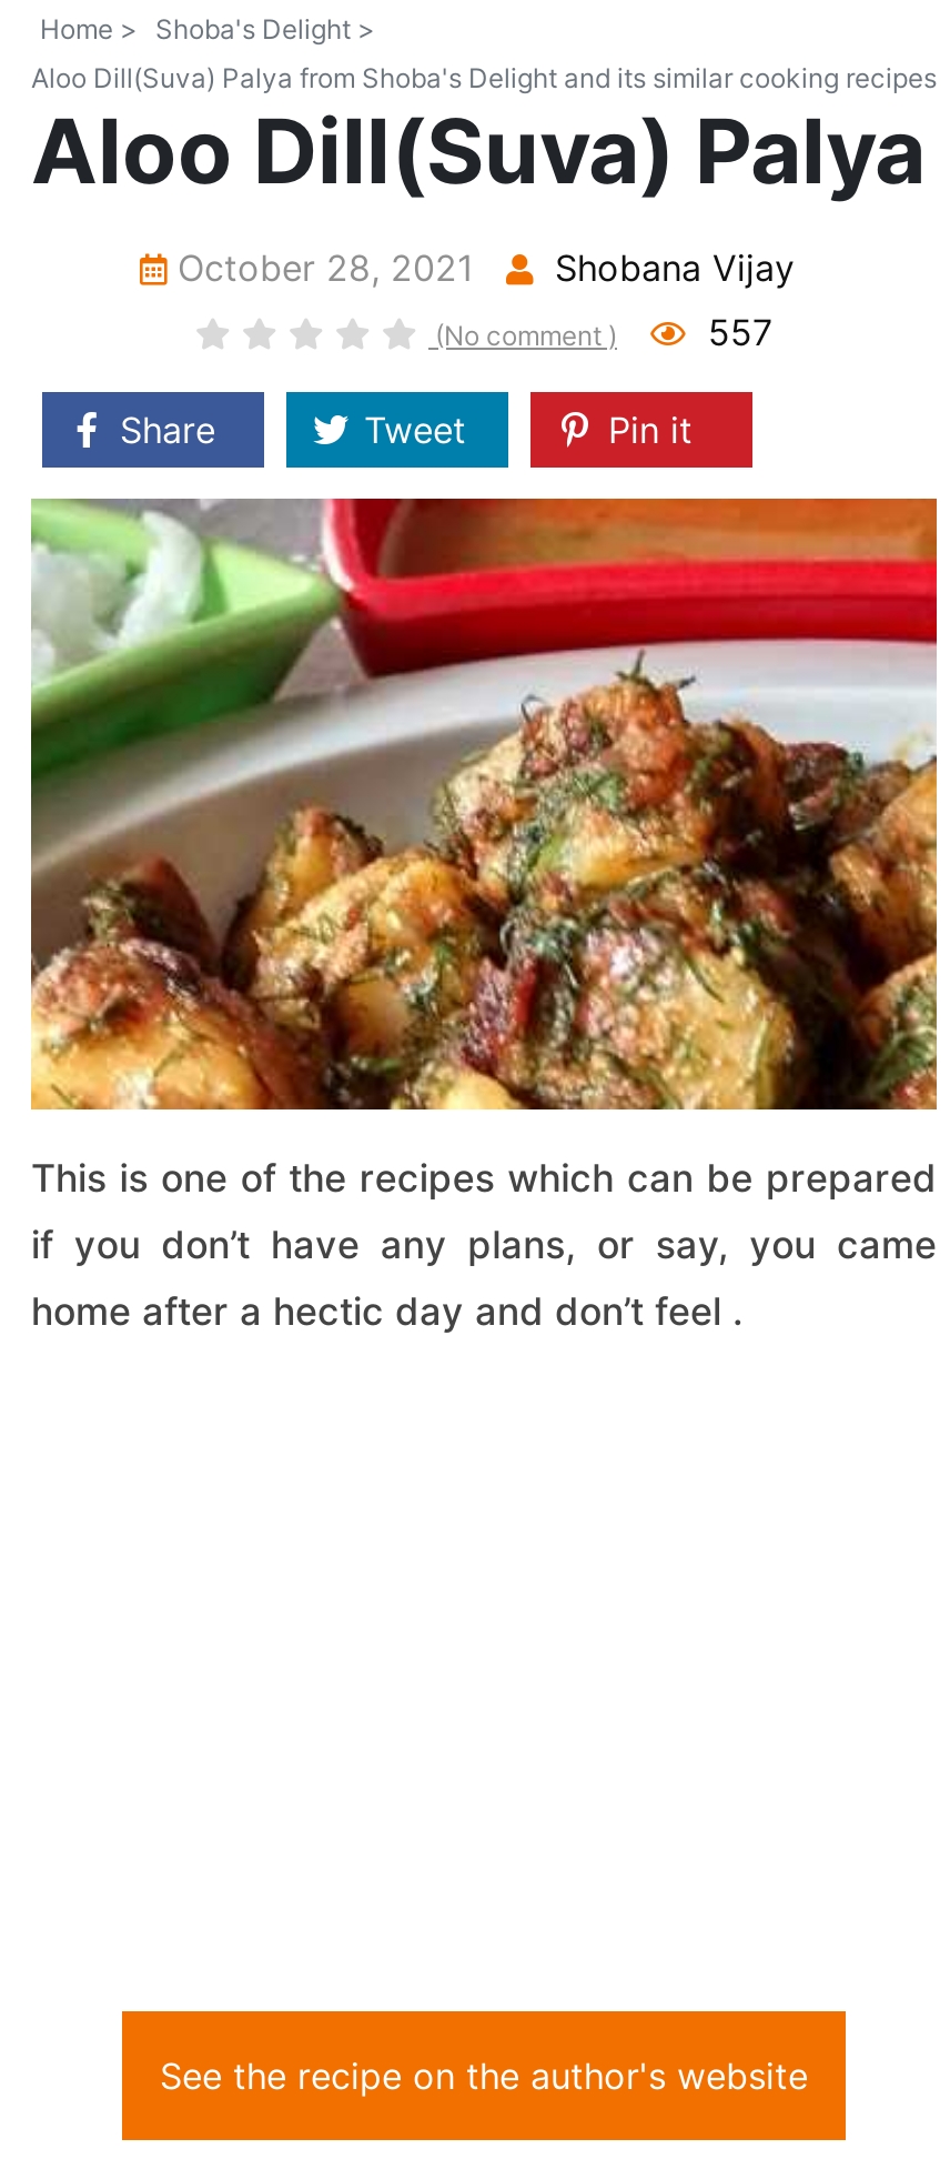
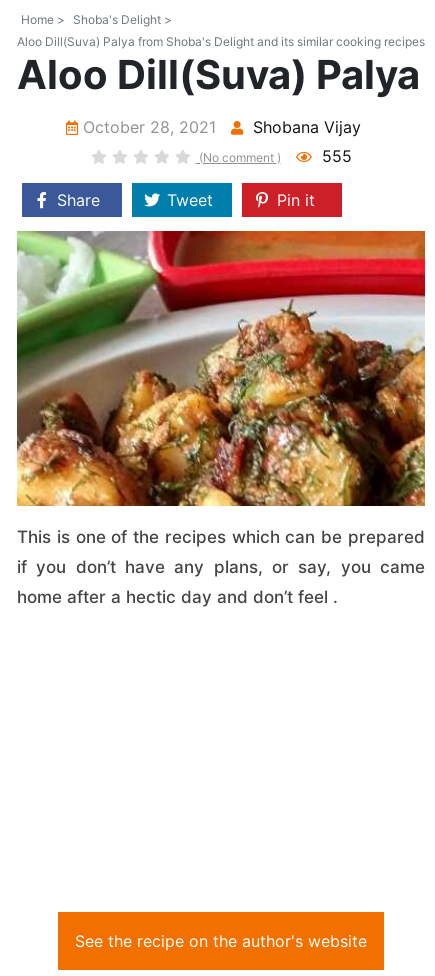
- 557
+ 555
